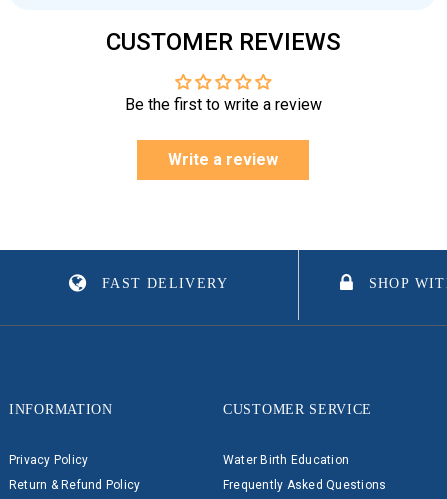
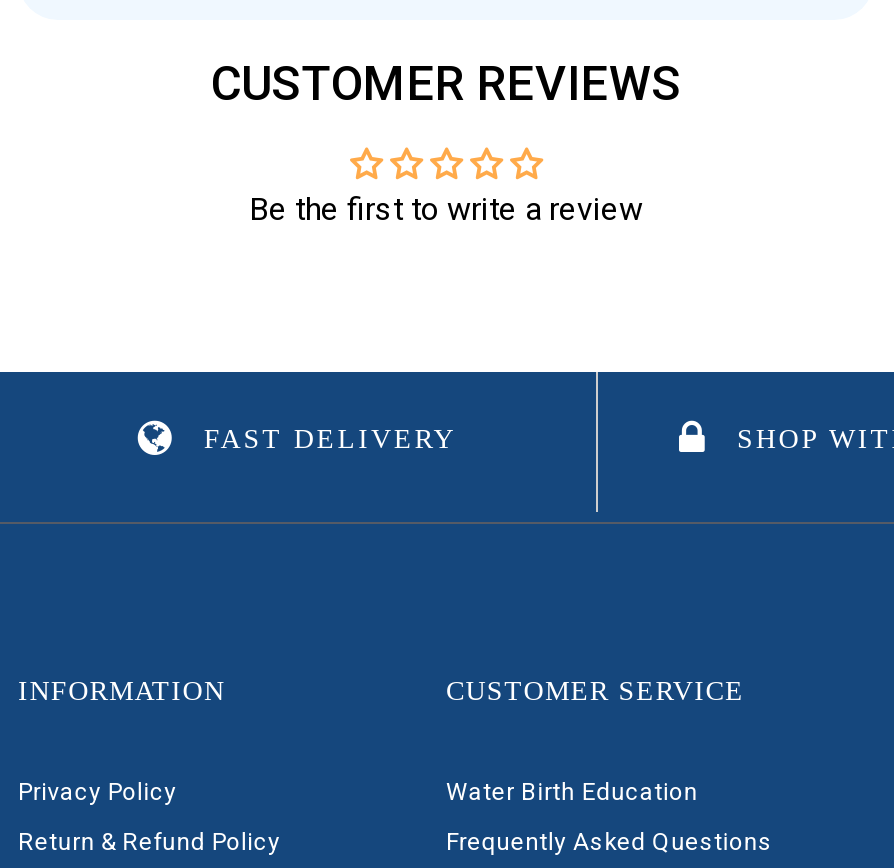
- Write a review
